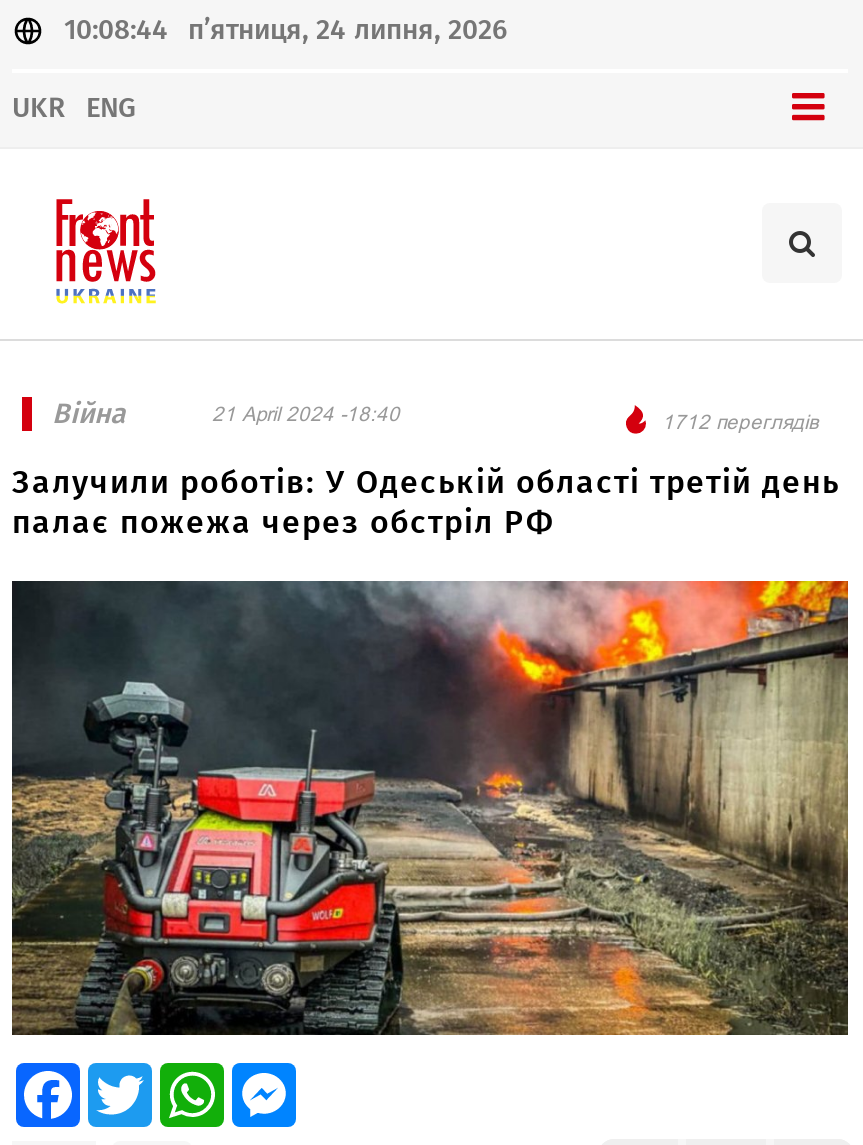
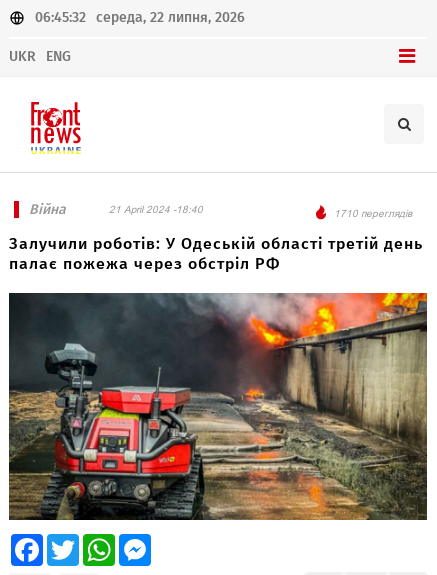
- 10:08:44 п’ятниця, 24 липня, 2026
+ 06:45:32 середа, 22 липня, 2026

- 1712 переглядів
+ 1710 переглядів
